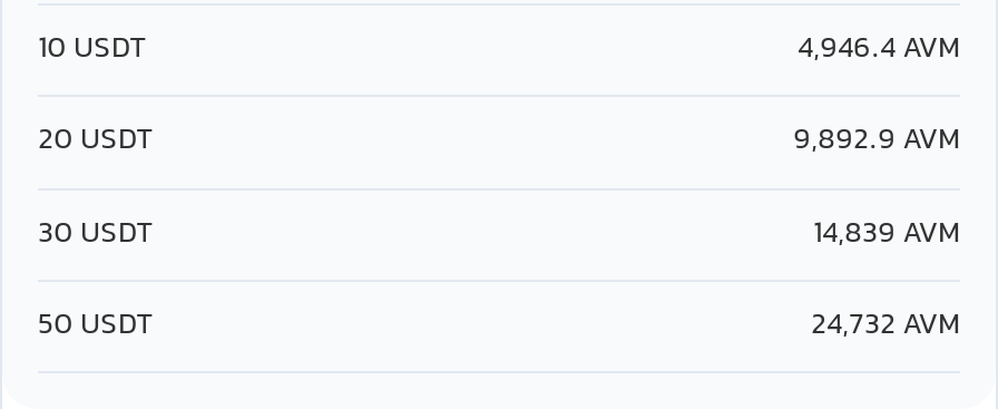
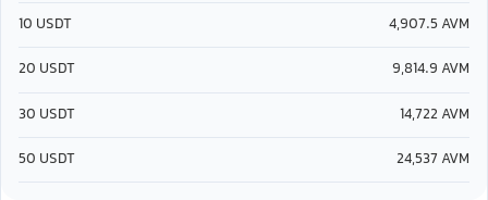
- 4,946.4 AVM
+ 4,907.5 AVM

- 9,892.9 AVM
+ 9,814.9 AVM

- 14,839 AVM
+ 14,722 AVM

- 24,732 AVM
+ 24,537 AVM
